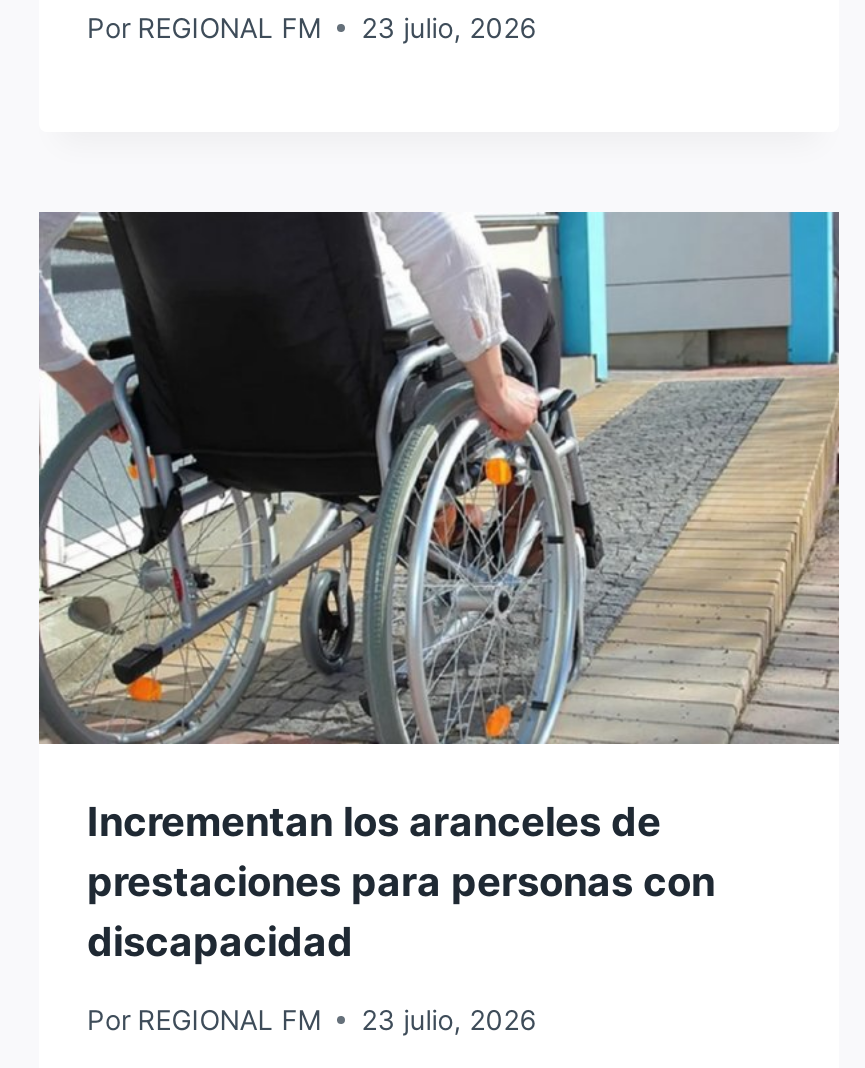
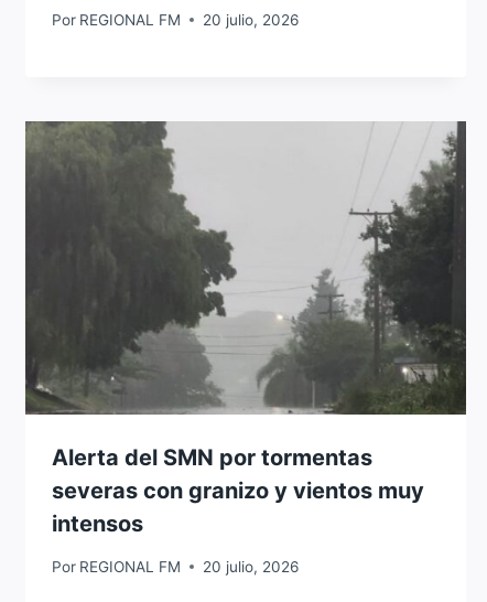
- Por REGIONAL FM 23 julio, 2026
+ Por REGIONAL FM 20 julio, 2026

- [image]
- Incrementan los aranceles de
- prestaciones para personas con
- discapacidad
+ [image]
+ Alerta del SMN por tormentas
+ severas con granizo y vientos muy
+ intensos

- Por REGIONAL FM 23 julio, 2026
+ Por REGIONAL FM 20 julio, 2026
